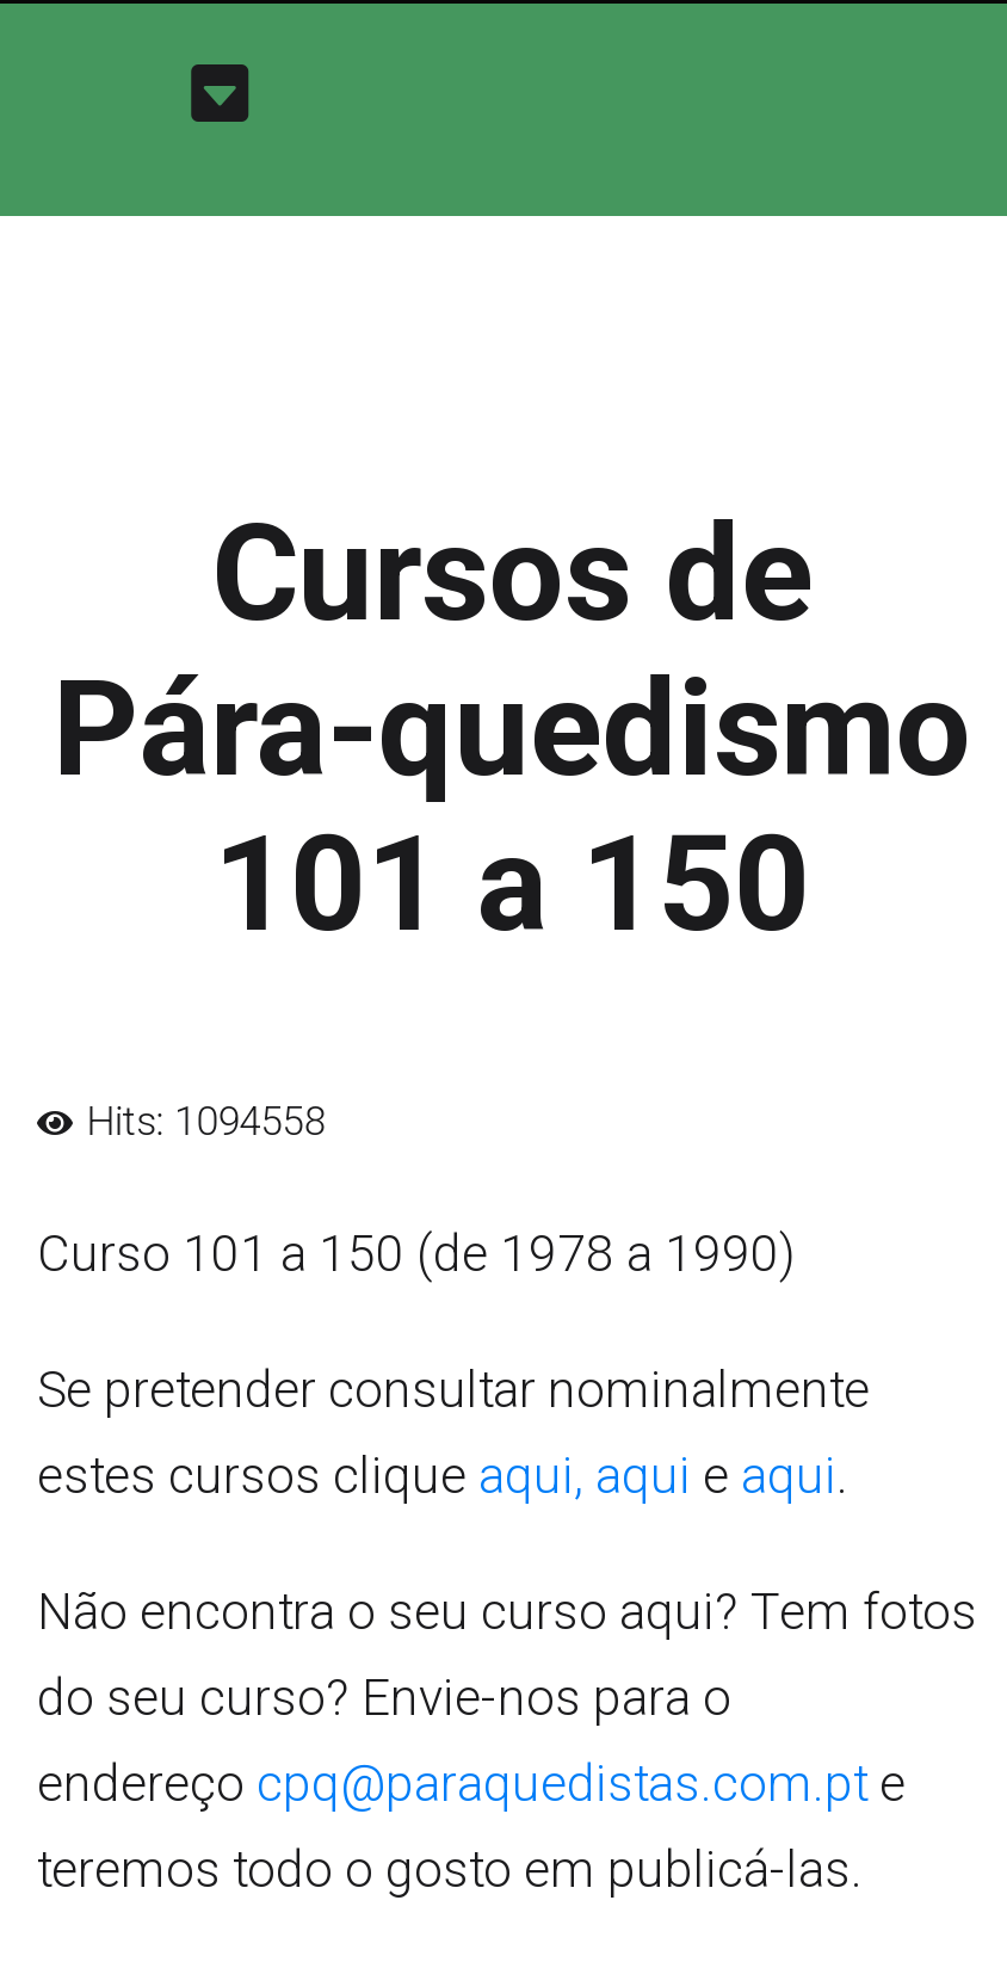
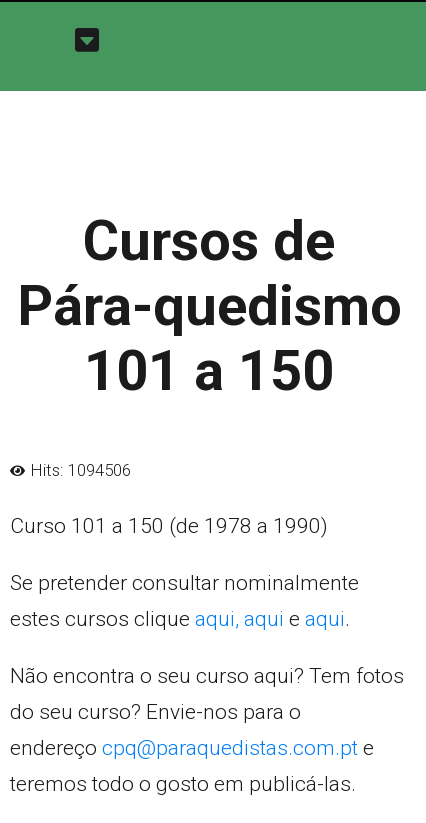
- Hits: 1094558
+ Hits: 1094506
